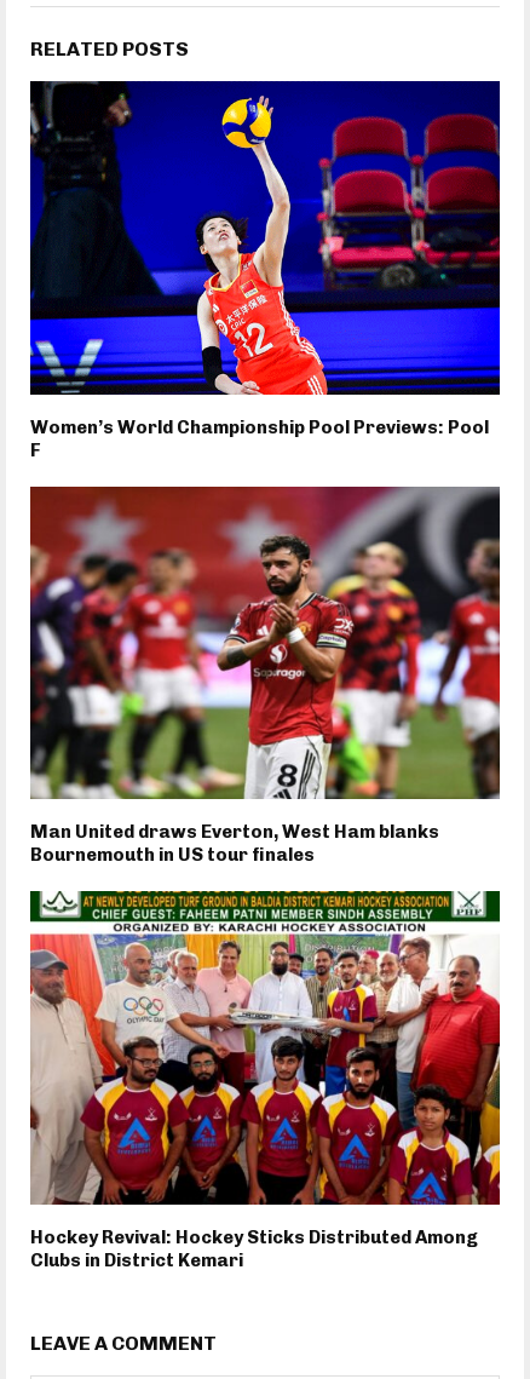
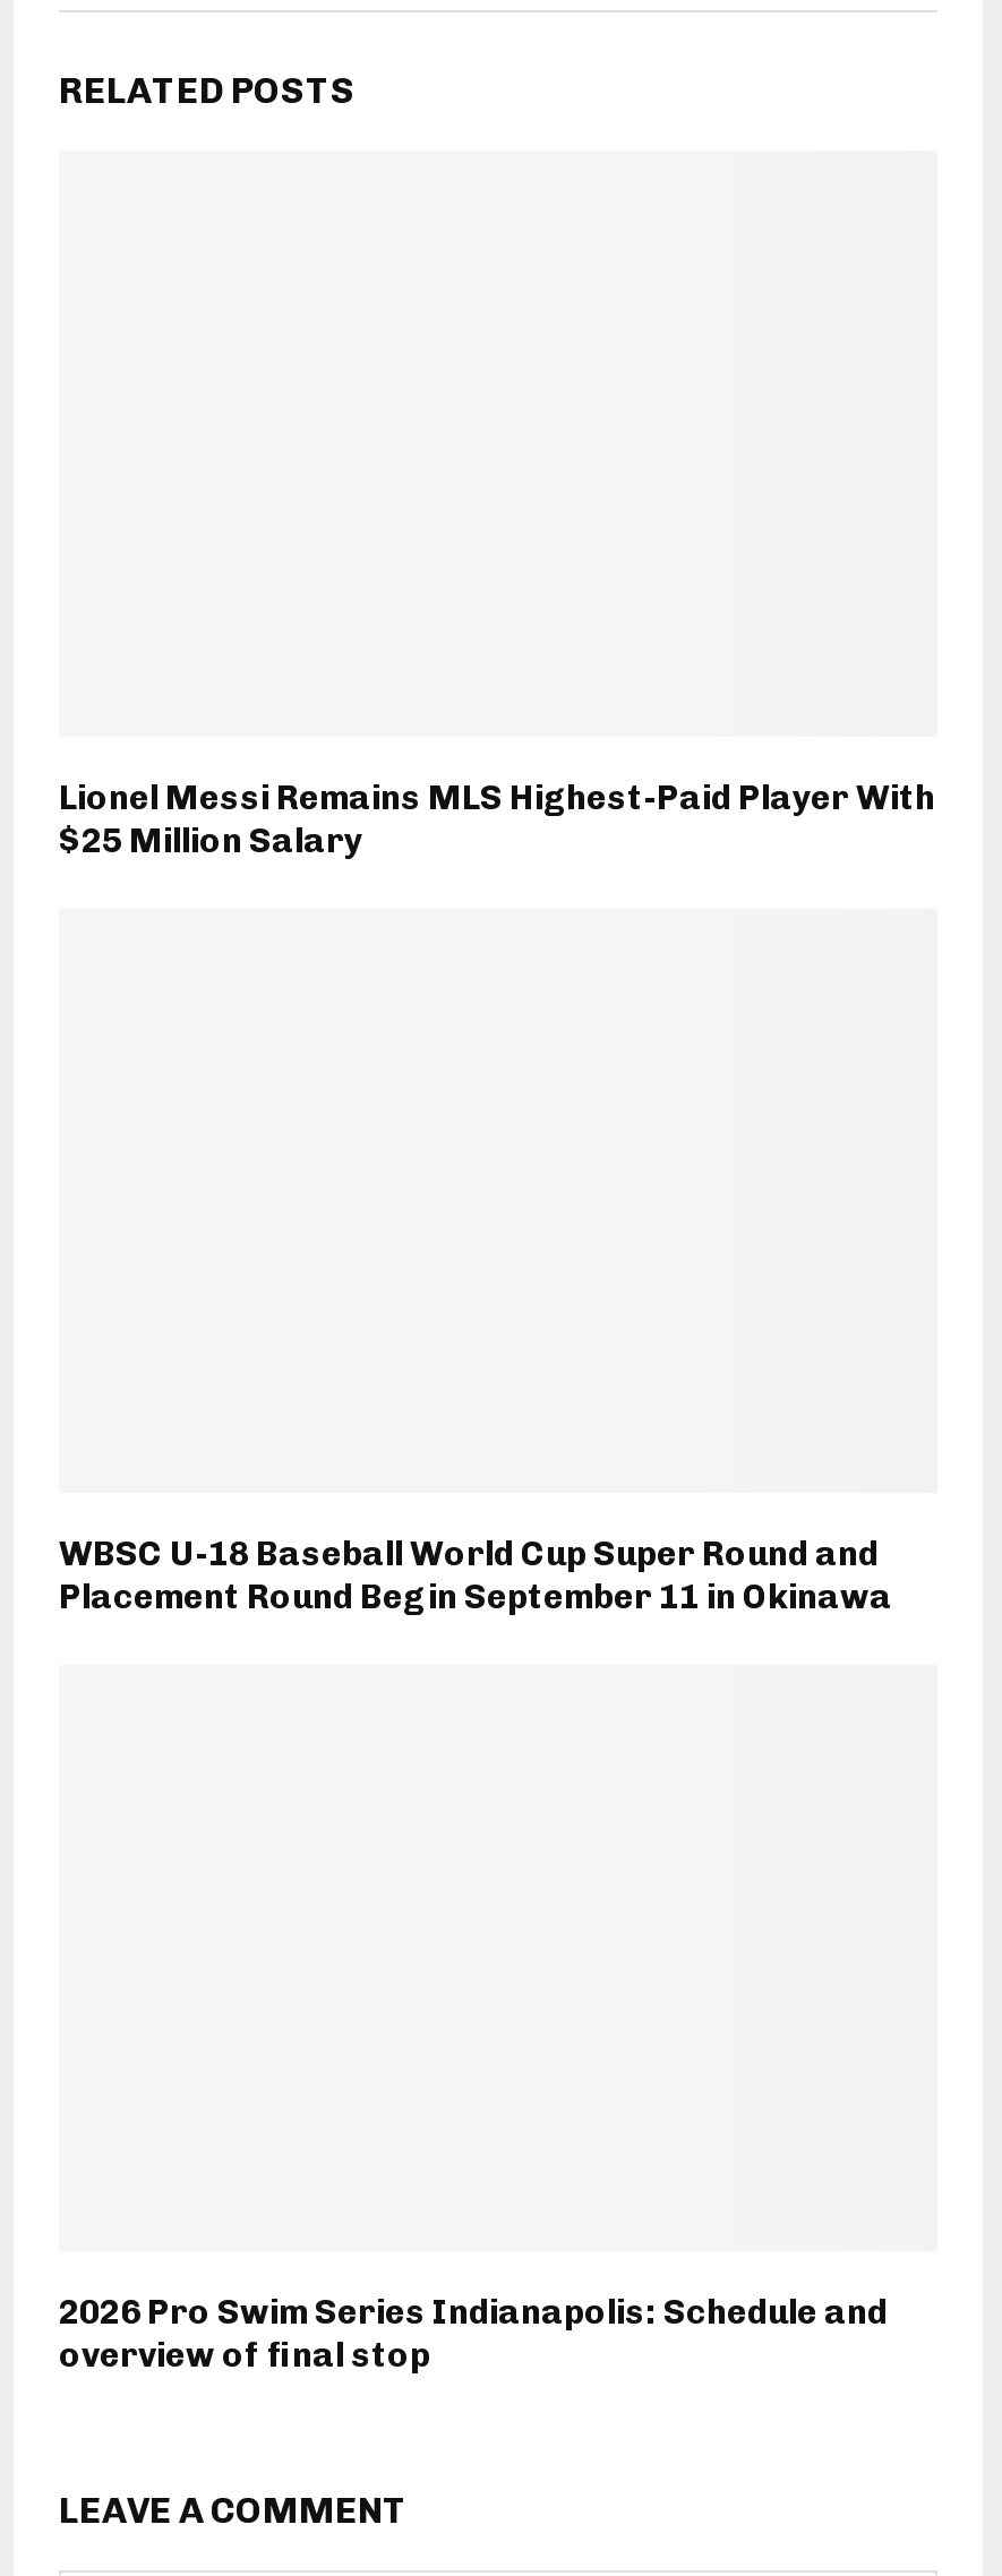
- [image]

- Women’s World Championship Pool Previews: Pool
- F
+ Lionel Messi Remains MLS Highest-Paid Player With
+ $25 Million Salary

- [image]

- Man United draws Everton, West Ham blanks
- Bournemouth in US tour finales
+ WBSC U-18 Baseball World Cup Super Round and
+ Placement Round Begin September 11 in Okinawa

- [image]

- Hockey Revival: Hockey Sticks Distributed Among
- Clubs in District Kemari
+ 2026 Pro Swim Series Indianapolis: Schedule and
+ overview of final stop
